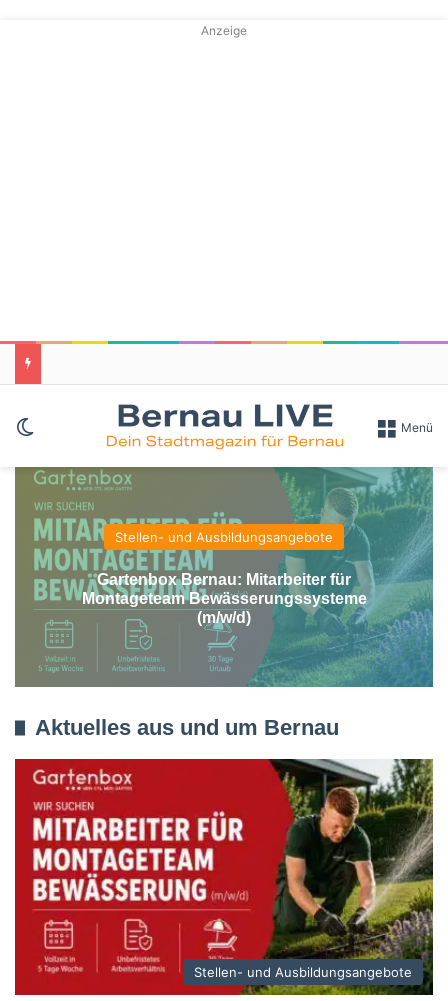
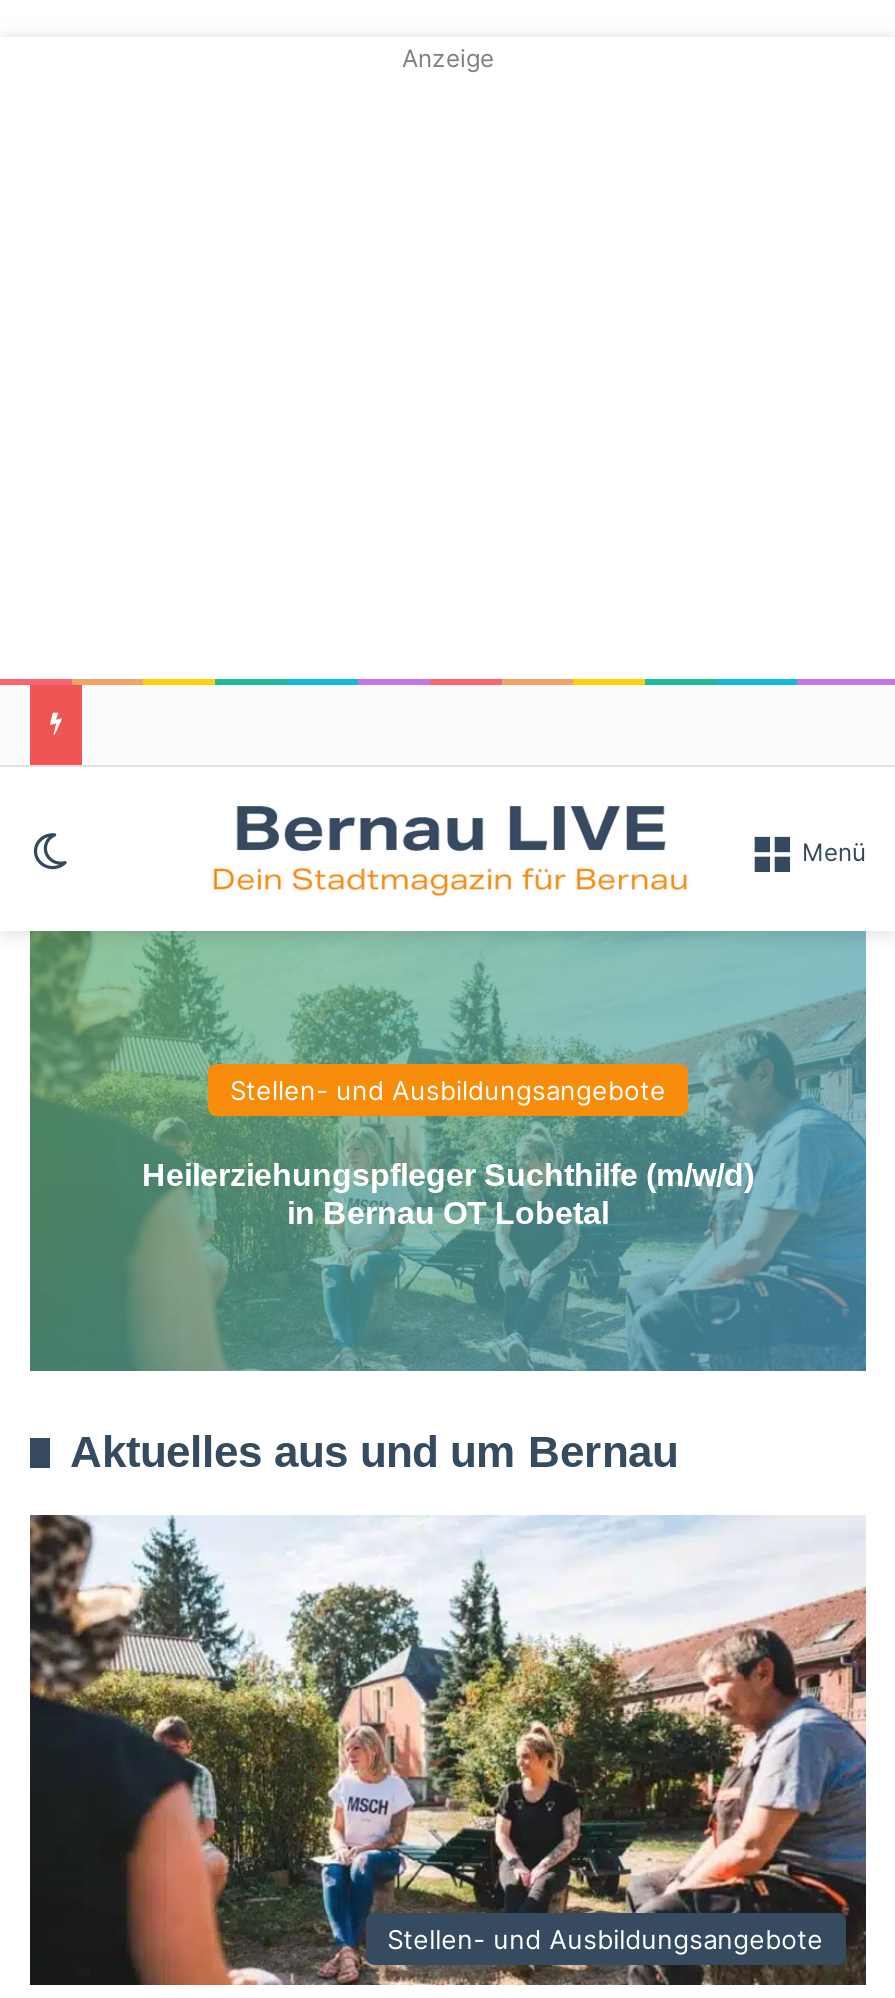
- [image]
- Gartenbox Bernau: Mitarbeiter für
- Montageteam Bewässerungssysteme
- (m/w/d)
+ [image]
+ Heilerziehungspfleger Suchthilfe (m/w/d)
+ in Bernau OT Lobetal

- [image]
+ [image]
